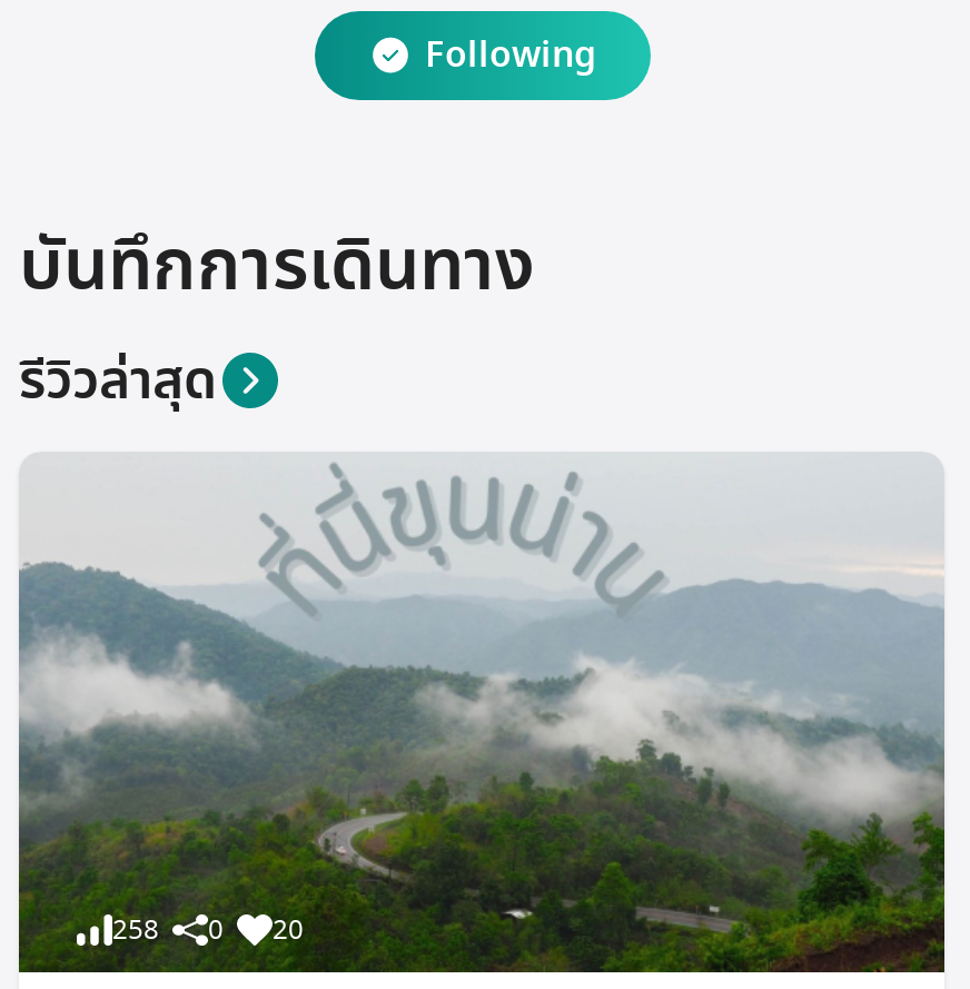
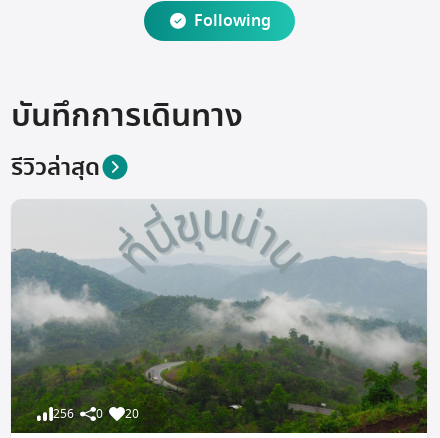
- 258 0 20
+ 256 0 20
